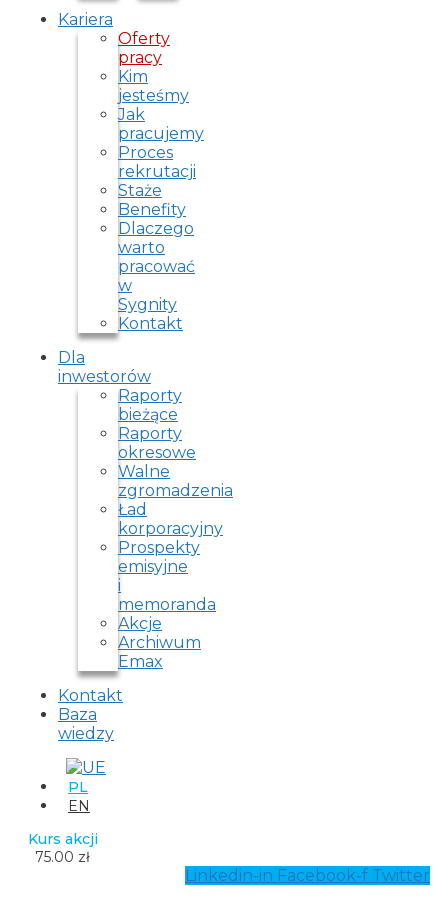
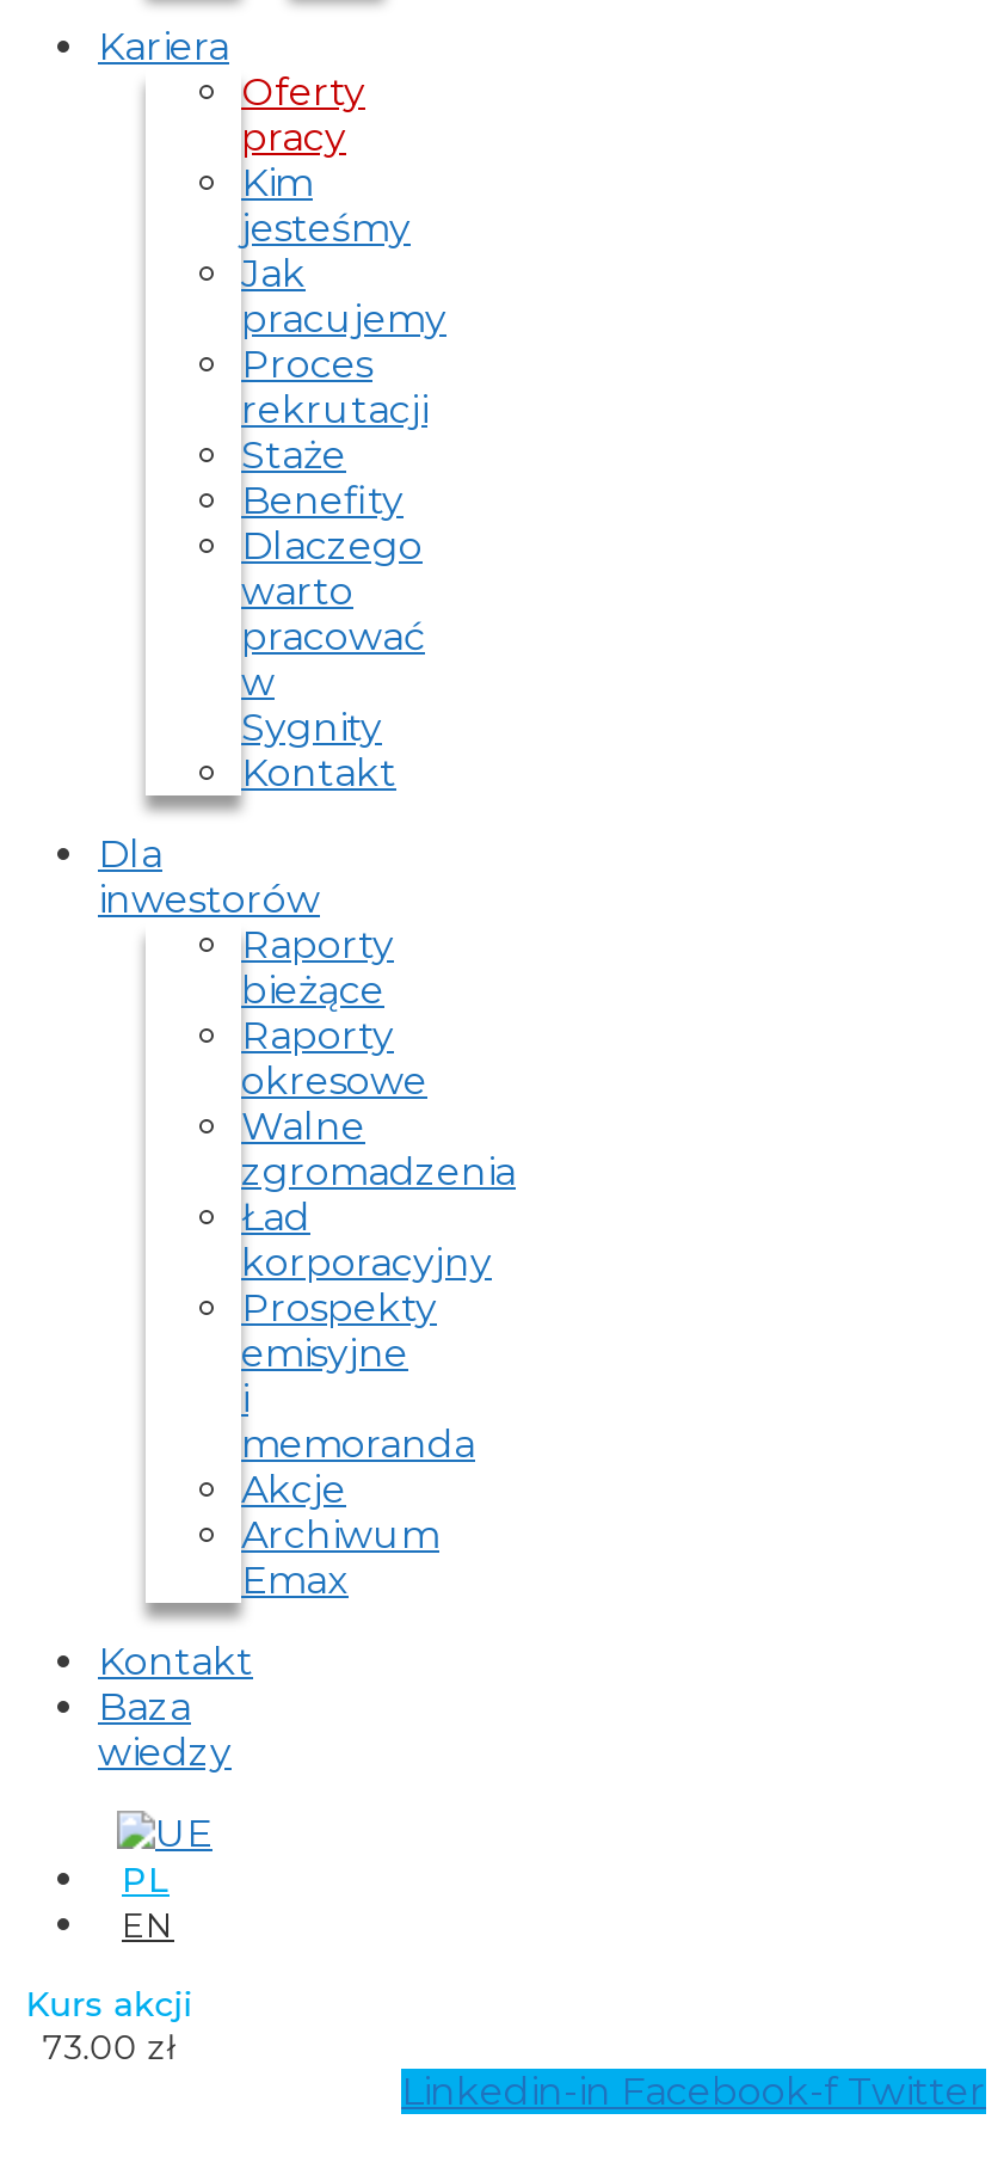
- 75.00 zł
+ 73.00 zł
